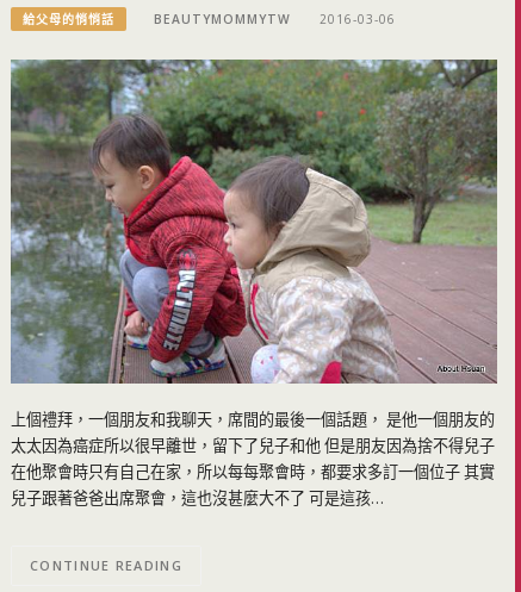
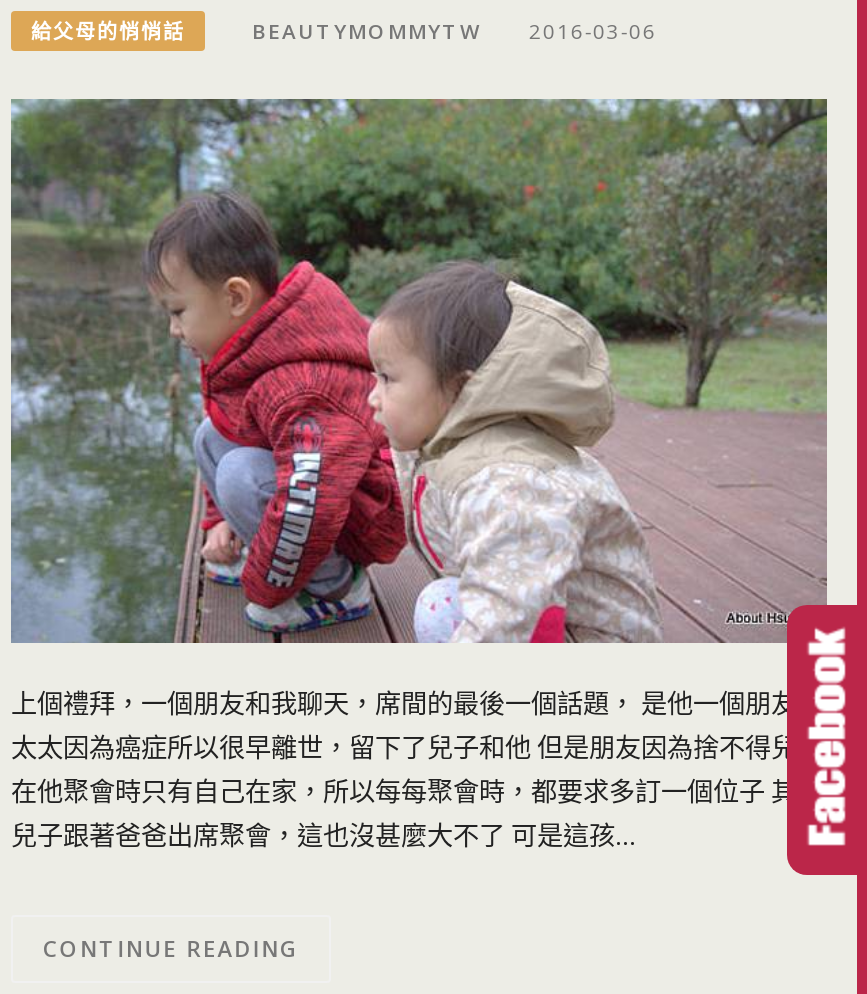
- [image]
+ [image]
